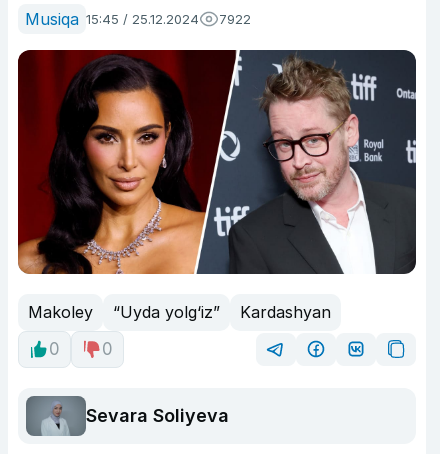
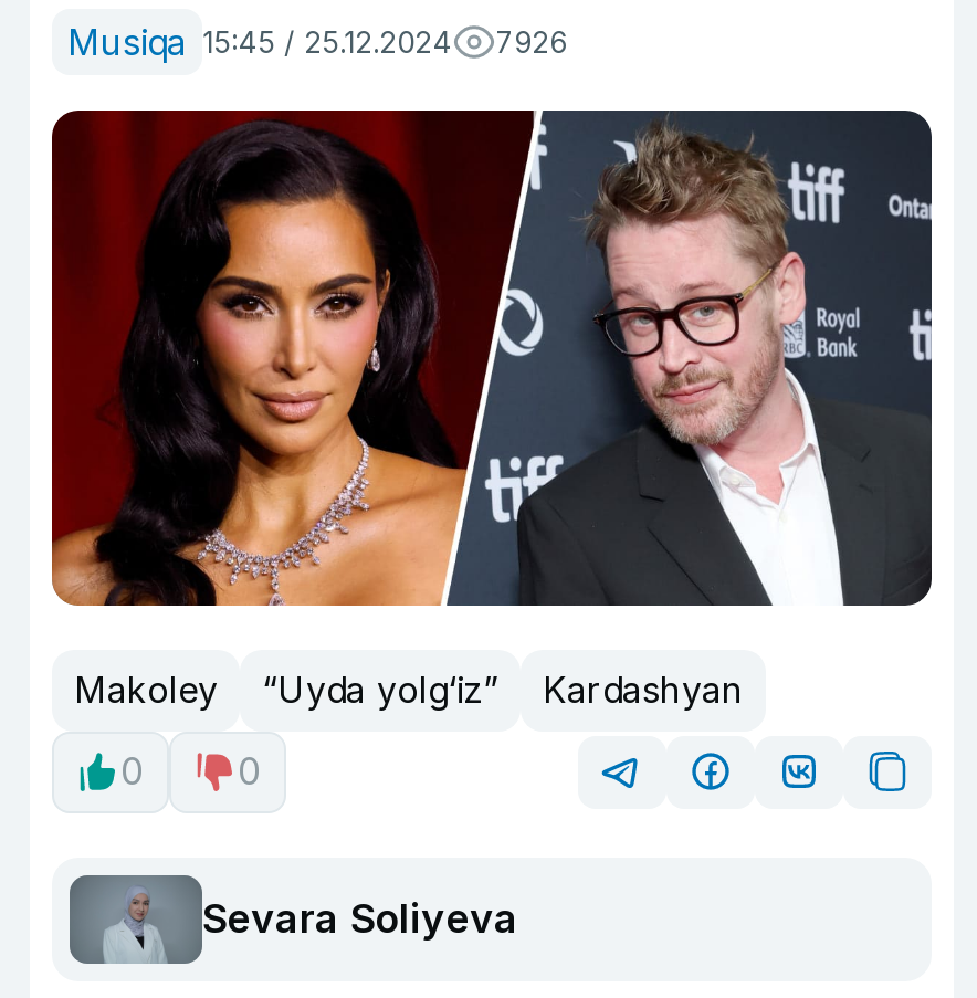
- Musiqa 15:45 / 25.12.2024 7922
+ Musiqa 15:45 / 25.12.2024 7926
